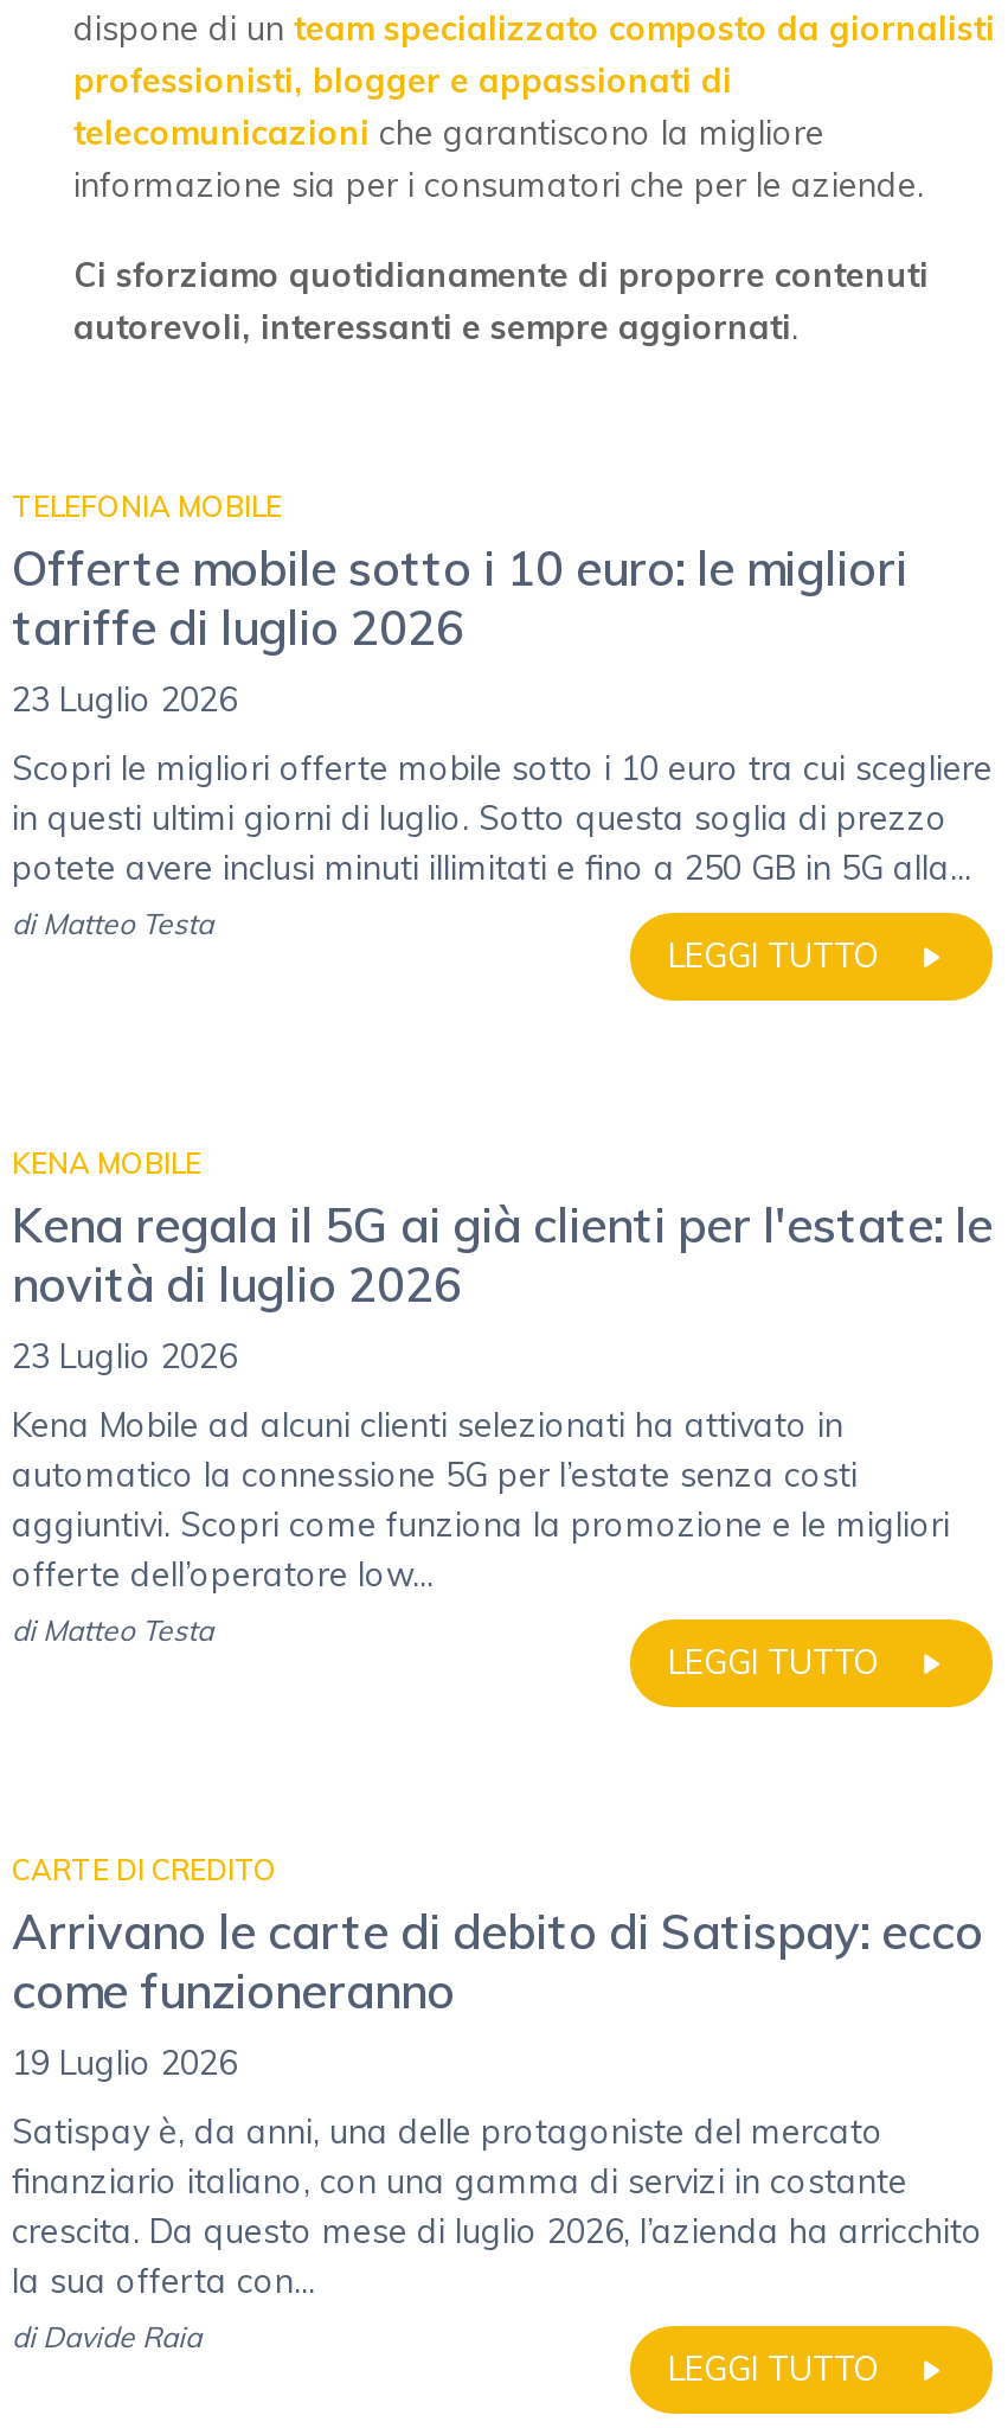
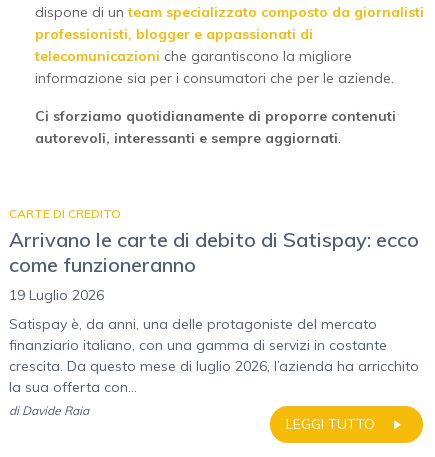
- TELEFONIA MOBILE
- Offerte mobile sotto i 10 euro: le migliori
- tariffe di luglio 2026
- 23 Luglio 2026
- Scopri le migliori offerte mobile sotto i 10 euro tra cui scegliere
- in questi ultimi giorni di luglio. Sotto questa soglia di prezzo
- potete avere inclusi minuti illimitati e fino a 250 GB in 5G alla...
- LEGGI TUTTO

- di Matteo Testa

- KENA MOBILE
- Kena regala il 5G ai già clienti per l'estate: le
- novità di luglio 2026
- 23 Luglio 2026
- Kena Mobile ad alcuni clienti selezionati ha attivato in
- automatico la connessione 5G per l’estate senza costi
- aggiuntivi. Scopri come funziona la promozione e le migliori
- offerte dell’operatore low...
- LEGGI TUTTO

- di Matteo Testa
